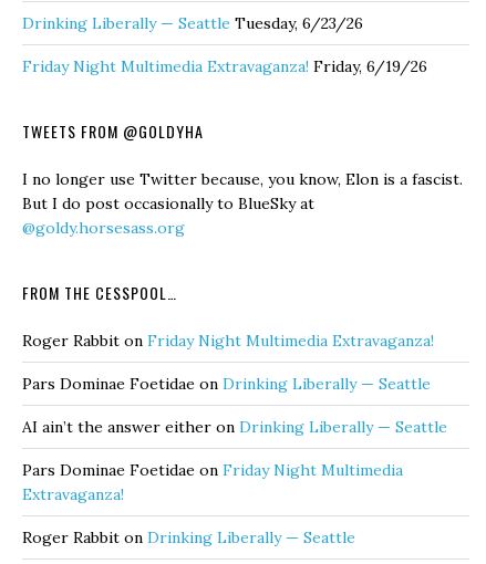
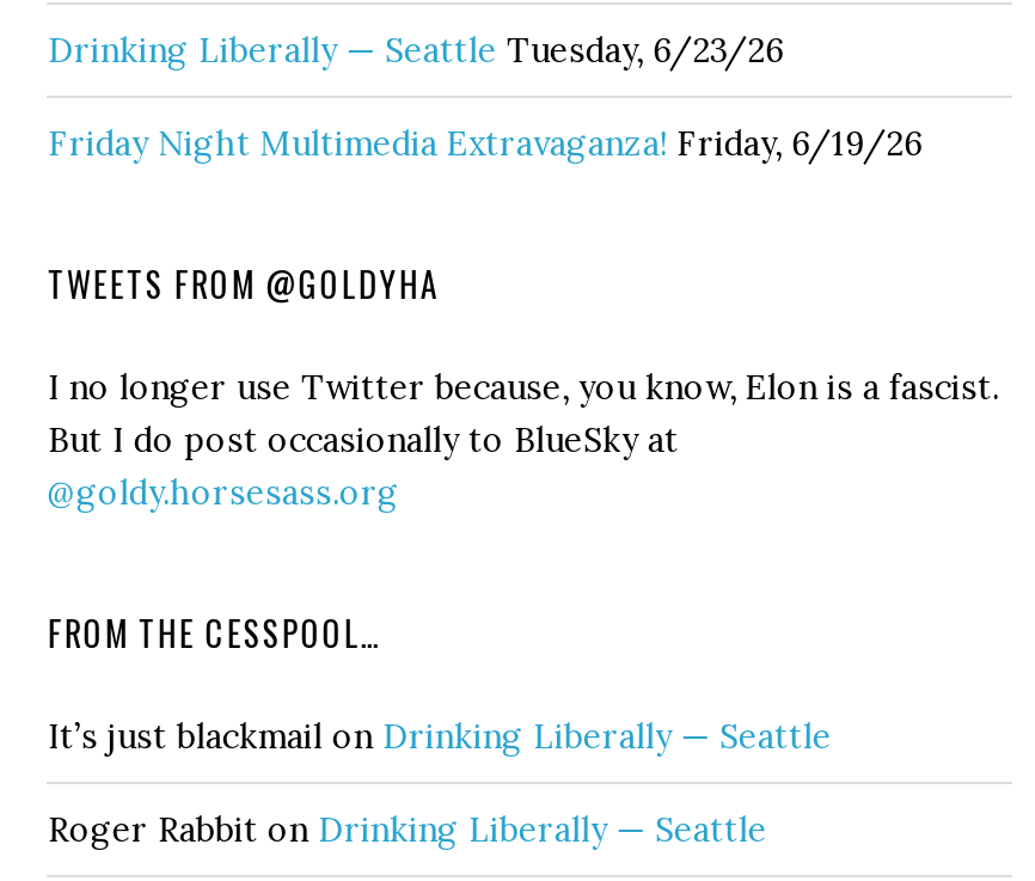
- Roger Rabbit on Friday Night Multimedia Extravaganza!
- Pars Dominae Foetidae on Drinking Liberally — Seattle
- AI ain’t the answer either on Drinking Liberally — Seattle
- Pars Dominae Foetidae on Friday Night Multimedia
- Extravaganza!
+ It’s just blackmail on Drinking Liberally — Seattle
